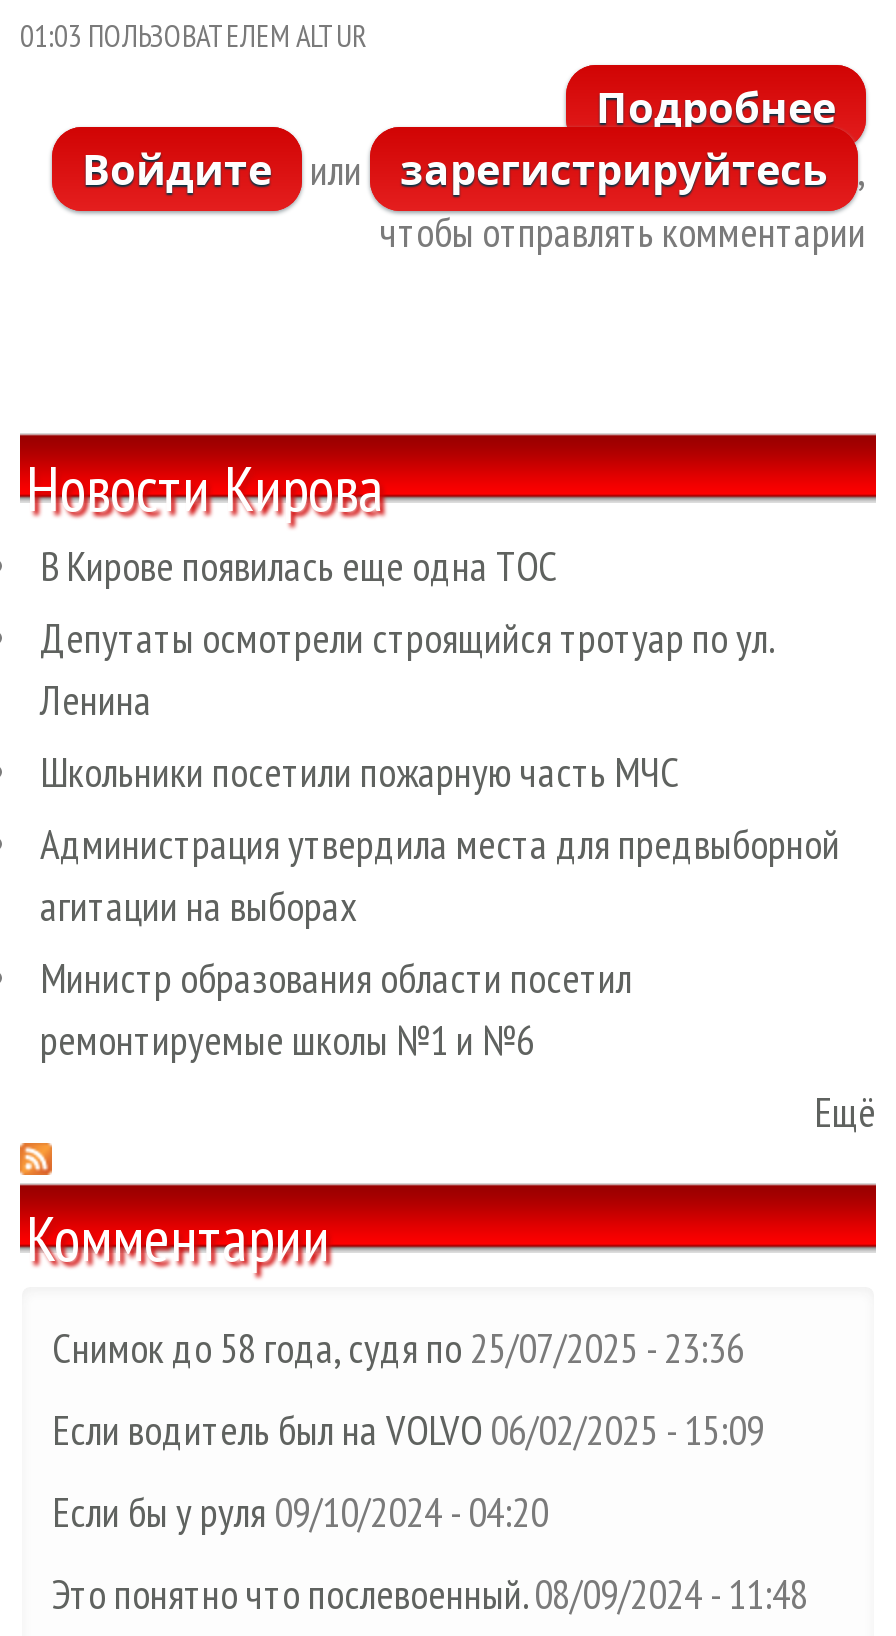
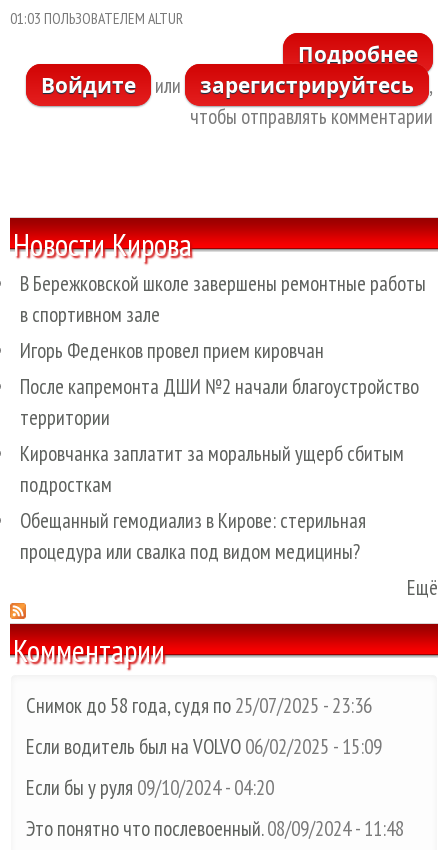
- В Кирове появилась еще одна ТОС
- Депутаты осмотрели строящийся тротуар по ул.
- Ленина
- Школьники посетили пожарную часть МЧС
- Администрация утвердила места для предвыборной
- агитации на выборах
- Министр образования области посетил
- ремонтируемые школы №1 и №6
+ В Бережковской школе завершены ремонтные работы
+ в спортивном зале
+ Игорь Феденков провел прием кировчан
+ После капремонта ДШИ №2 начали благоустройство
+ территории
+ Кировчанка заплатит за моральный ущерб сбитым
+ подросткам
+ Обещанный гемодиализ в Кирове: стерильная
+ процедура или свалка под видом медицины?
